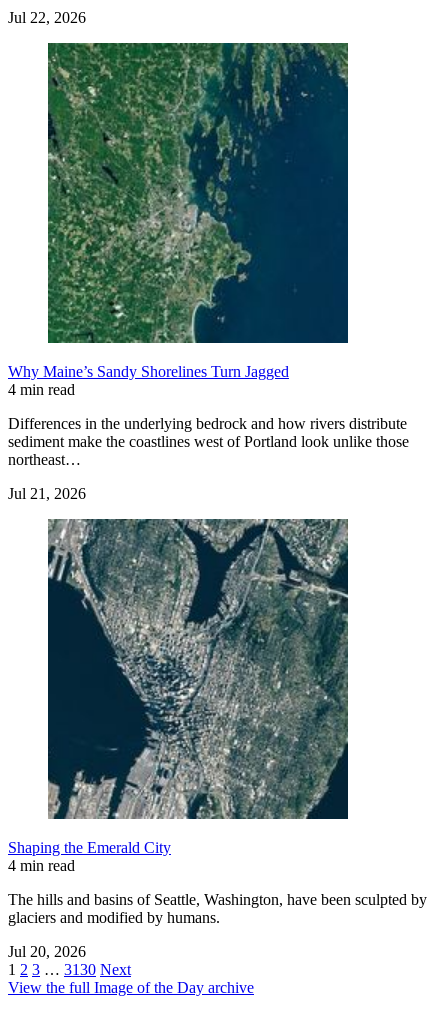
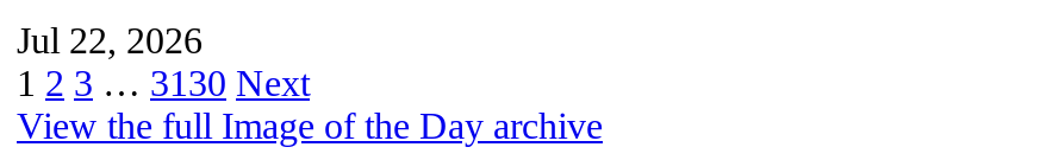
- [image]
- Why Maine’s Sandy Shorelines Turn Jagged
- 4 min read
- Differences in the underlying bedrock and how rivers distribute
- sediment make the coastlines west of Portland look unlike those
- northeast…
- Jul 21, 2026

- [image]
- Shaping the Emerald City
- 4 min read
- The hills and basins of Seattle, Washington, have been sculpted by
- glaciers and modified by humans.
- Jul 20, 2026
